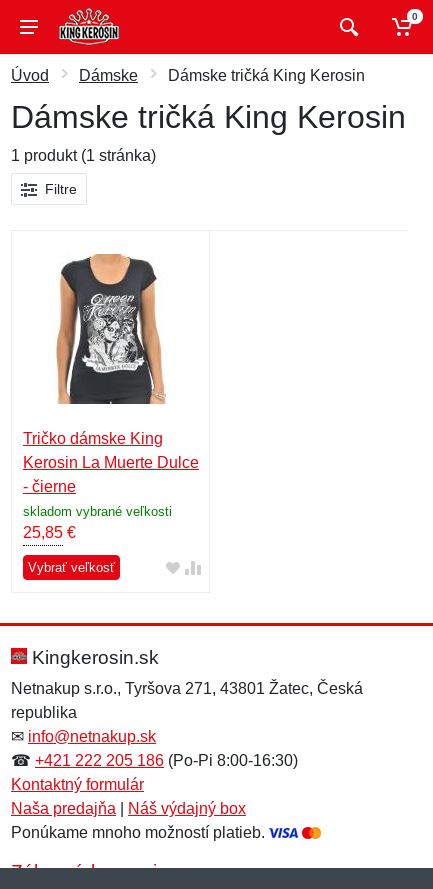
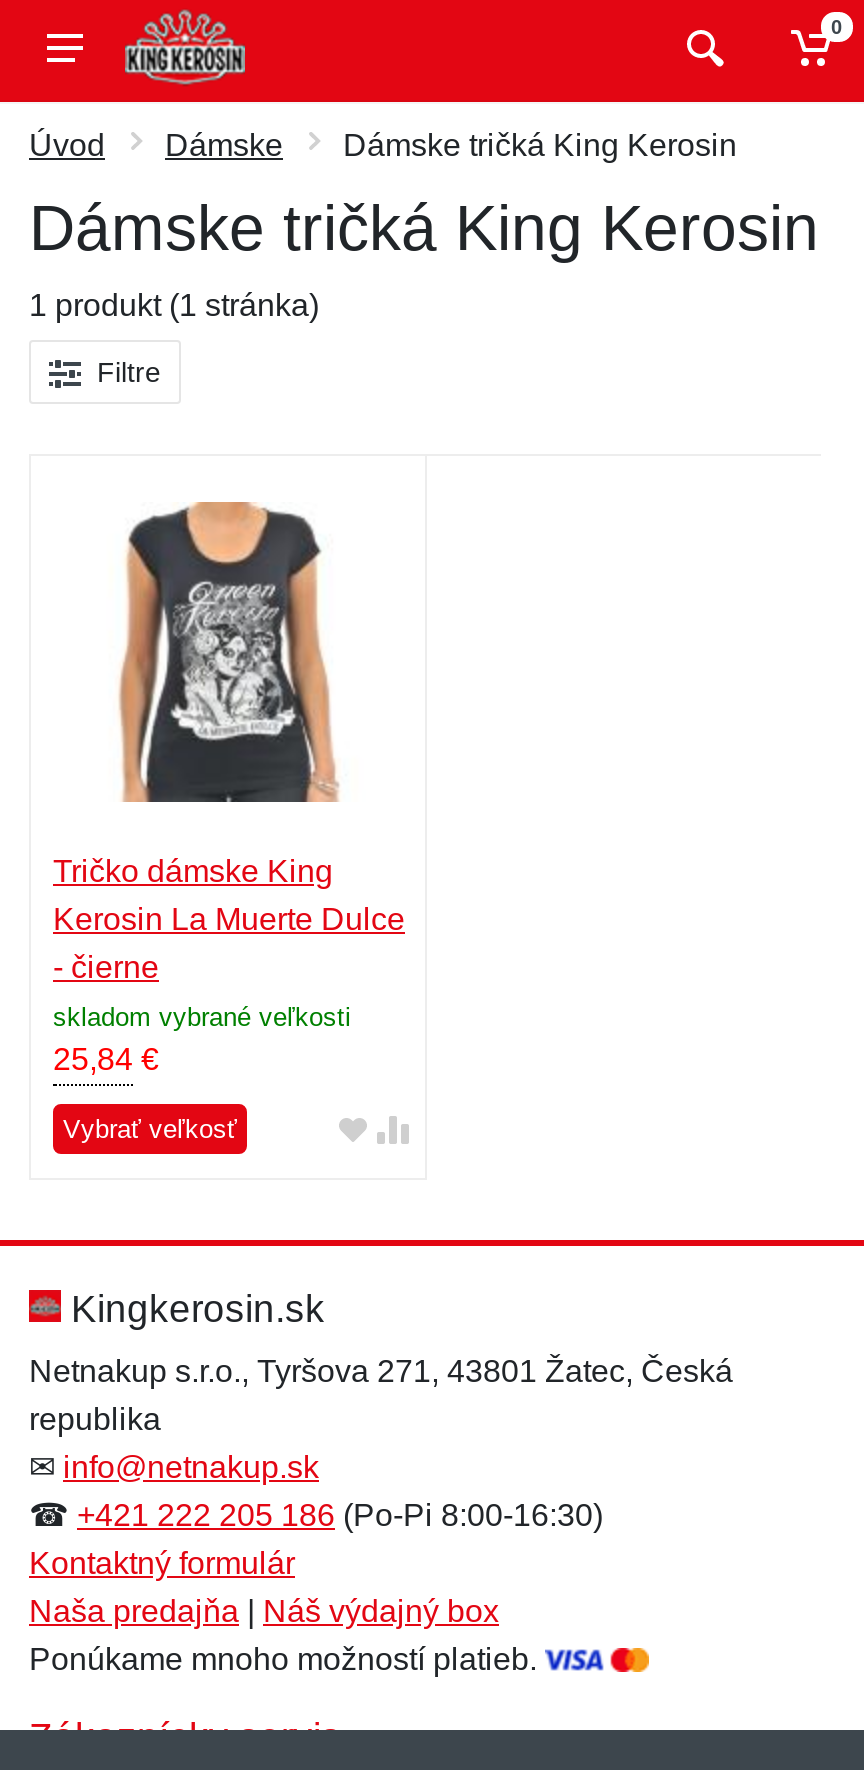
- 25,85 €
+ 25,84 €
